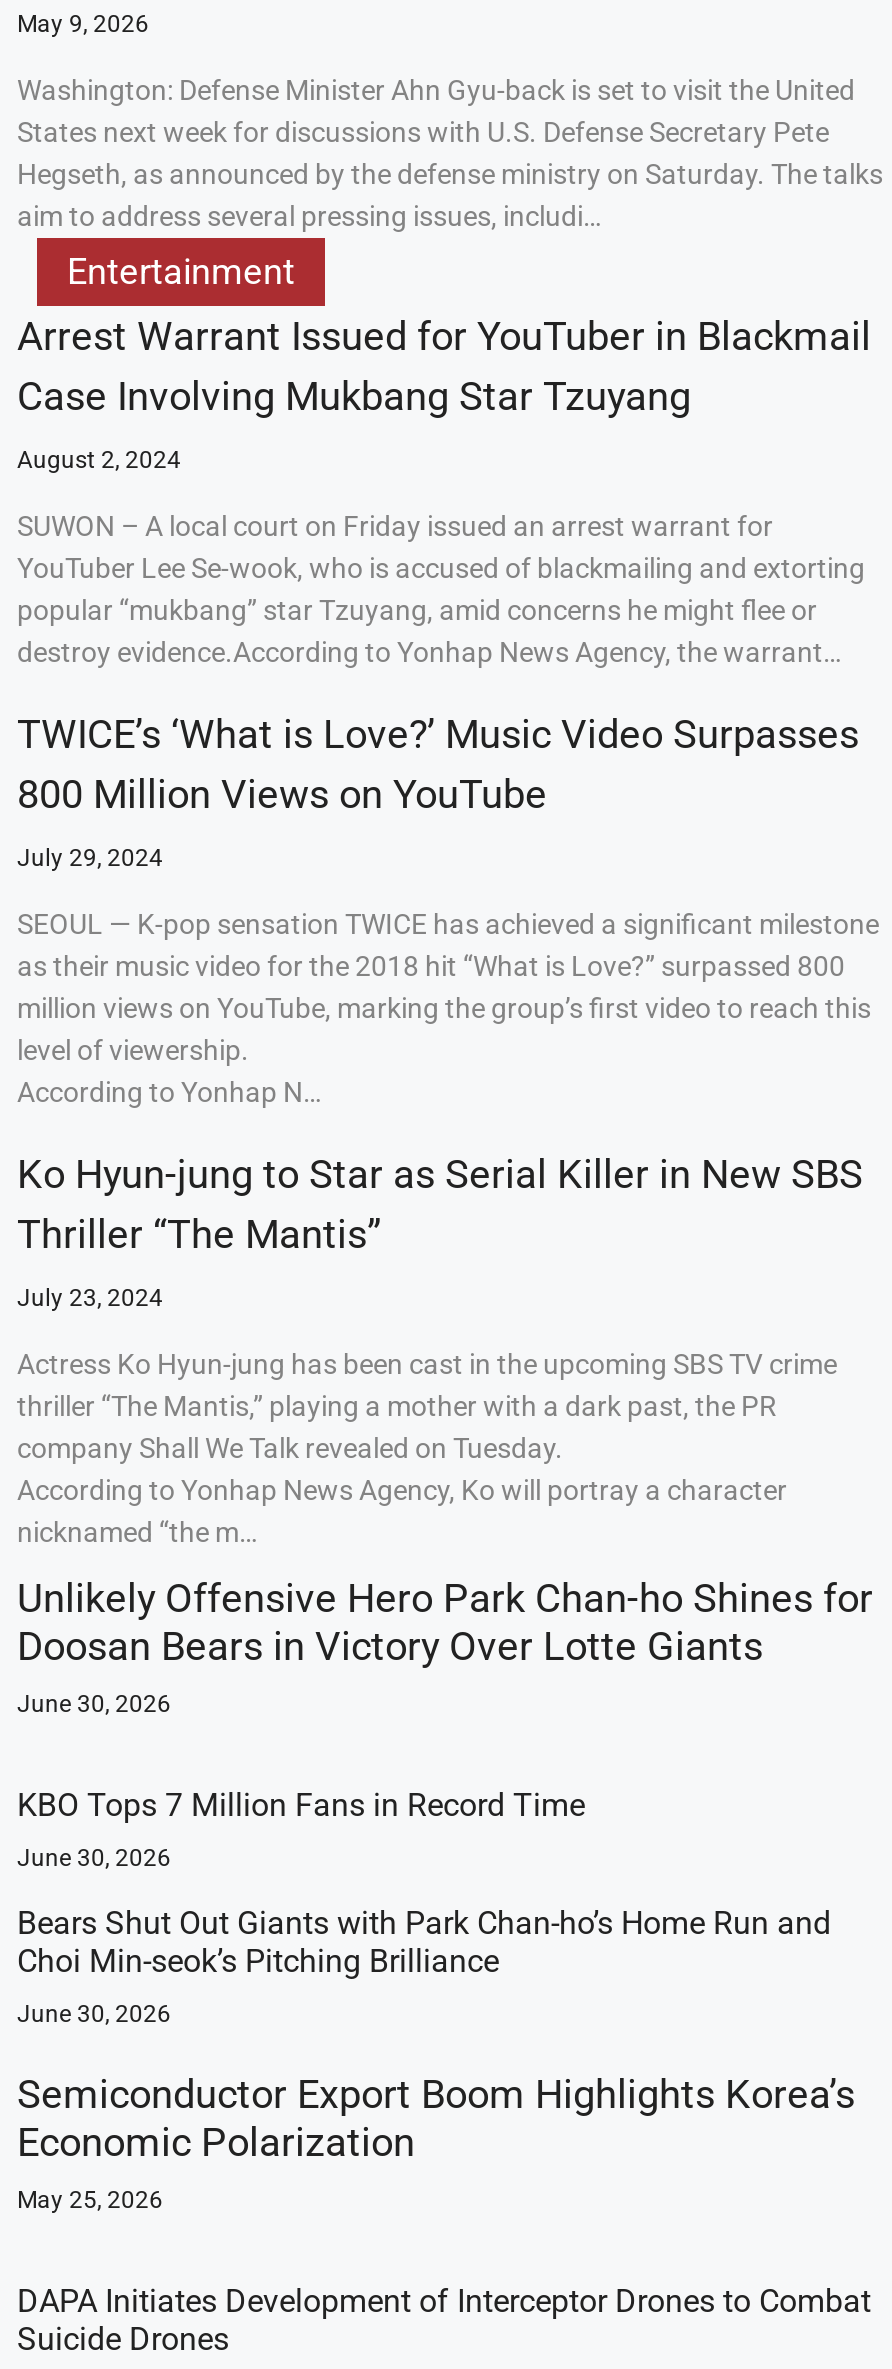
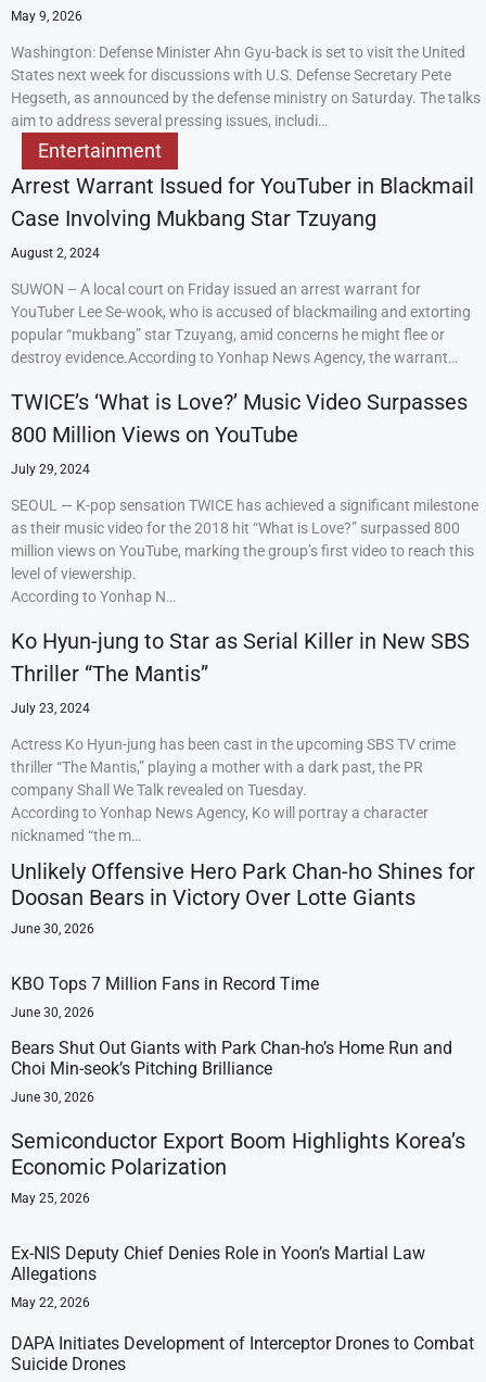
+ Ex-NIS Deputy Chief Denies Role in Yoon’s Martial Law
+ Allegations
+ May 22, 2026
